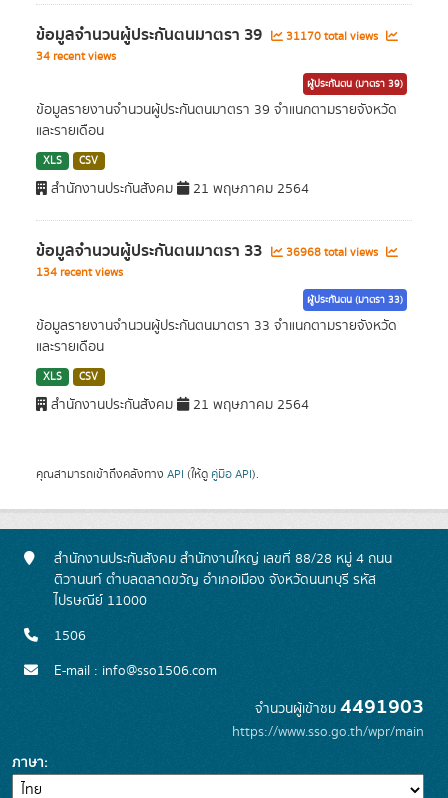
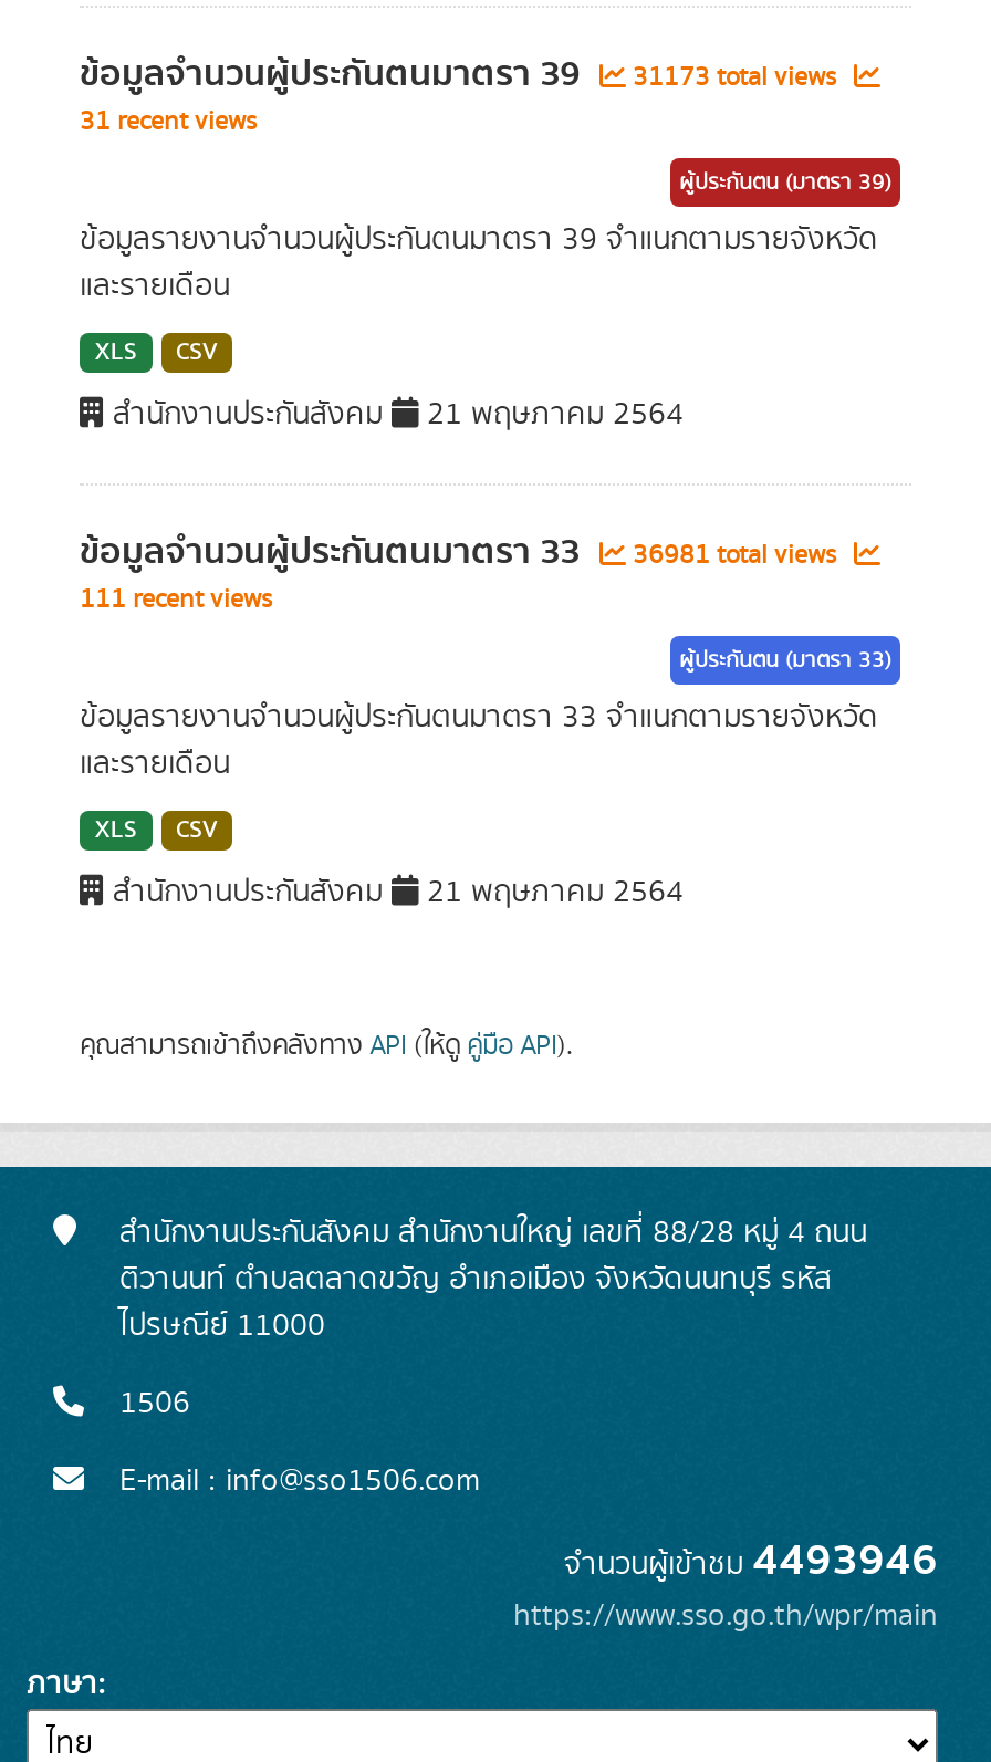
- ข้อมูลจำนวนผู้ประกันตนมาตรา 39 31170 total views
+ ข้อมูลจำนวนผู้ประกันตนมาตรา 39 31173 total views

- 34 recent views
+ 31 recent views

- ข้อมูลจำนวนผู้ประกันตนมาตรา 33 36968 total views
+ ข้อมูลจำนวนผู้ประกันตนมาตรา 33 36981 total views

- 134 recent views
+ 111 recent views

- จำนวนผู้เข้าชม4491903
+ จำนวนผู้เข้าชม4493946
